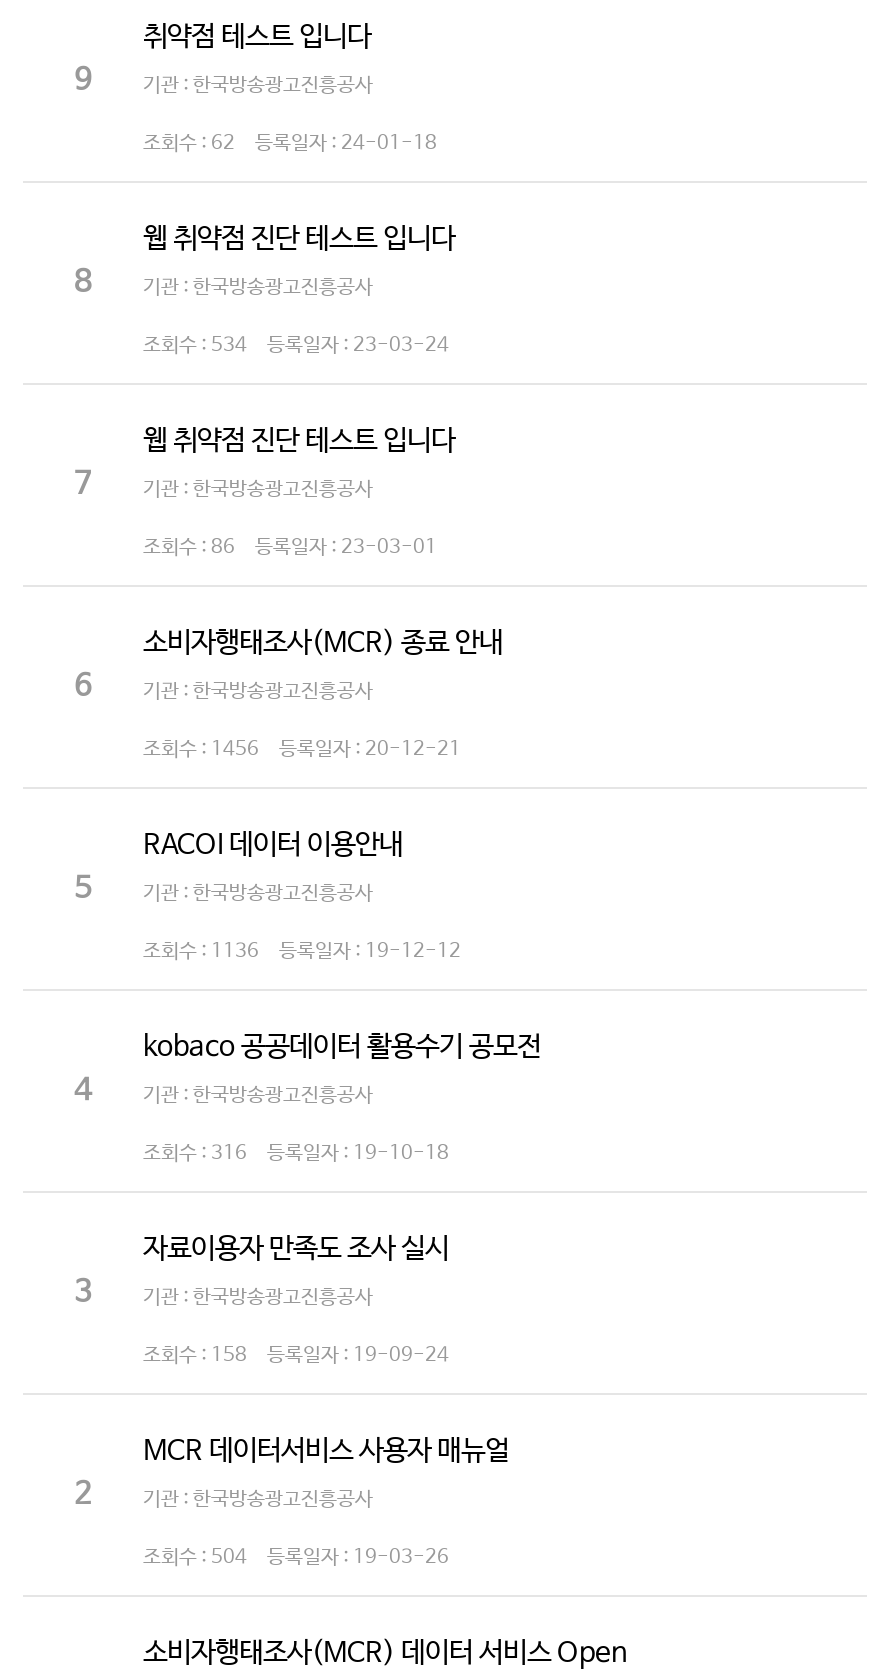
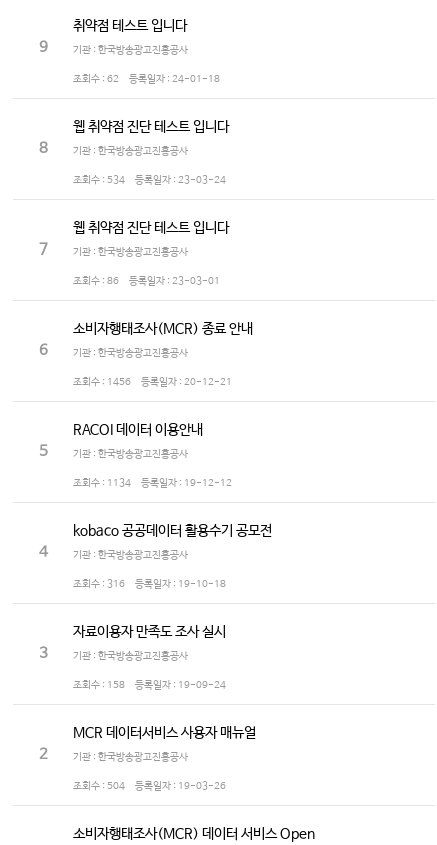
- 조회수 : 1136 등록일자 : 19-12-12
+ 조회수 : 1134 등록일자 : 19-12-12
